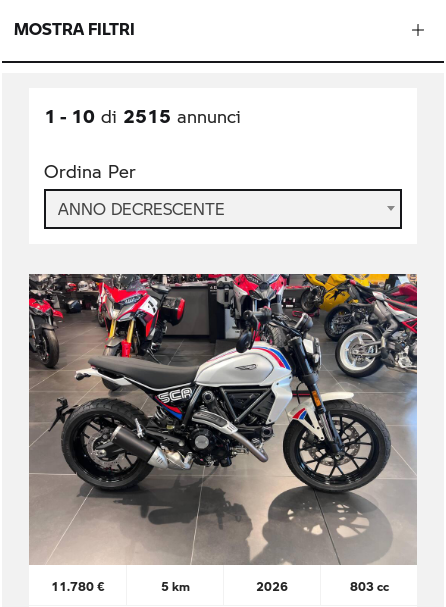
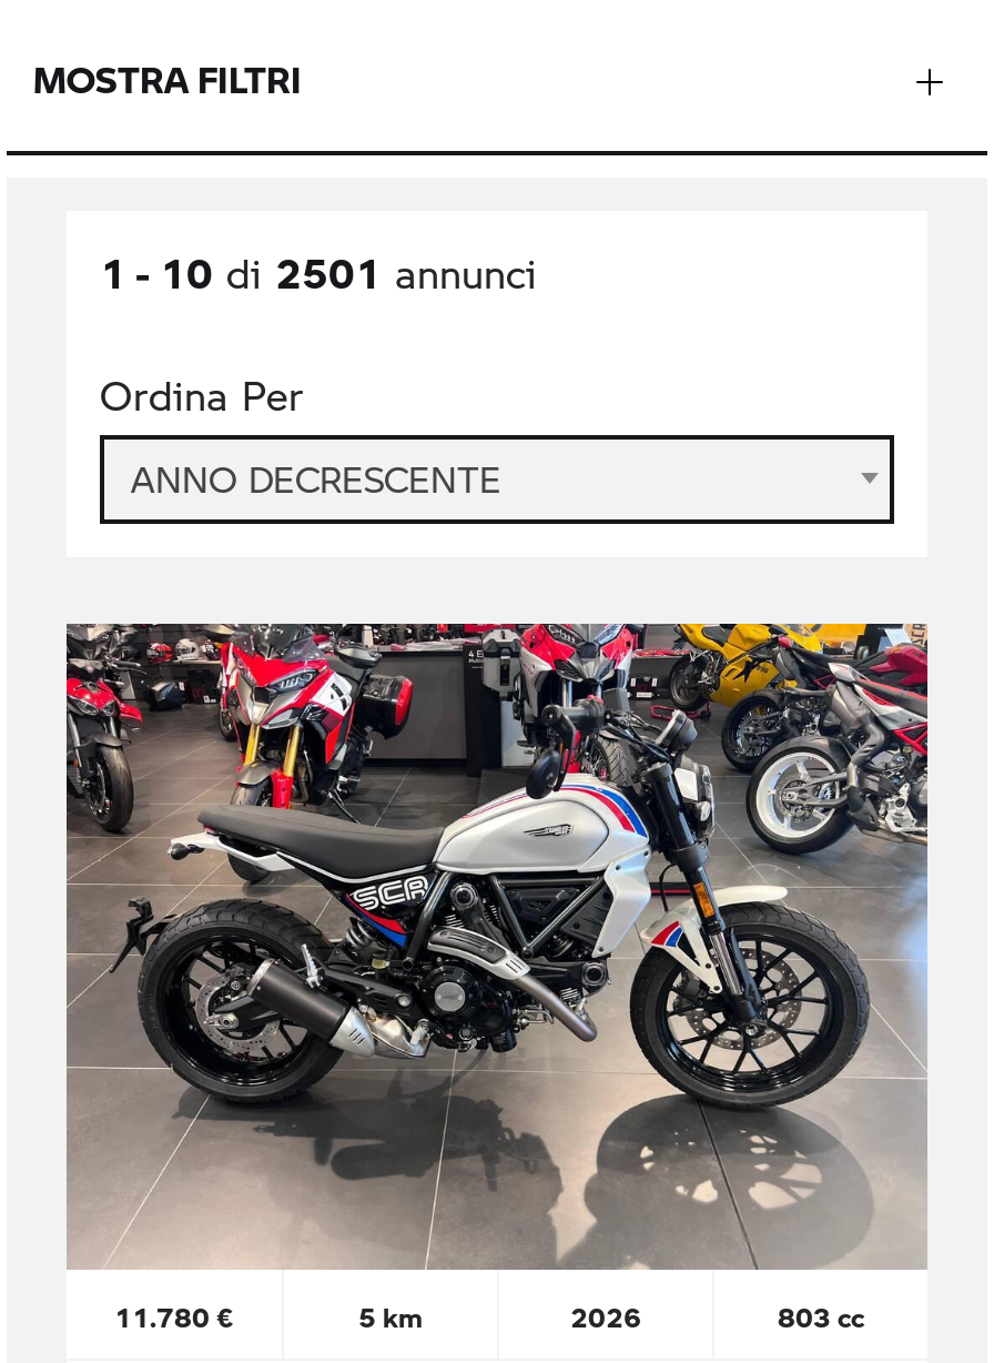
- 1 - 10 di 2515 annunci
+ 1 - 10 di 2501 annunci
